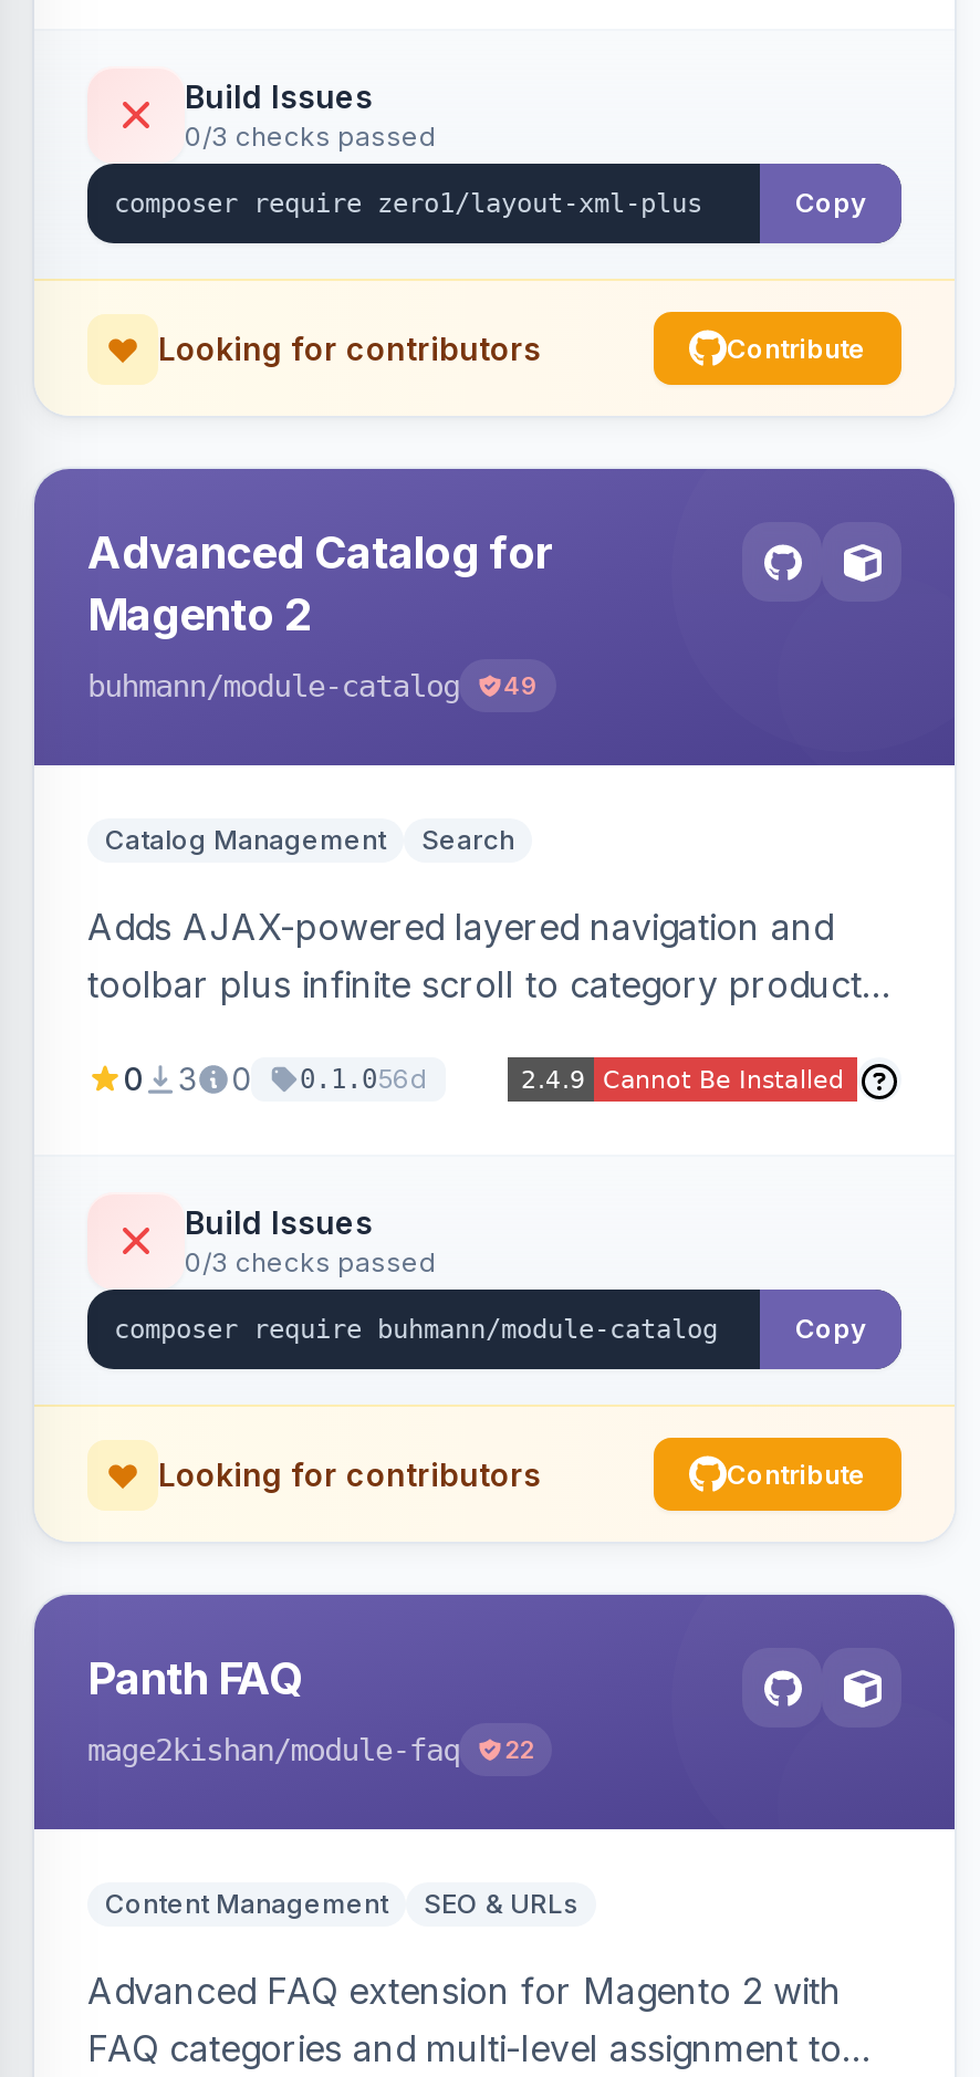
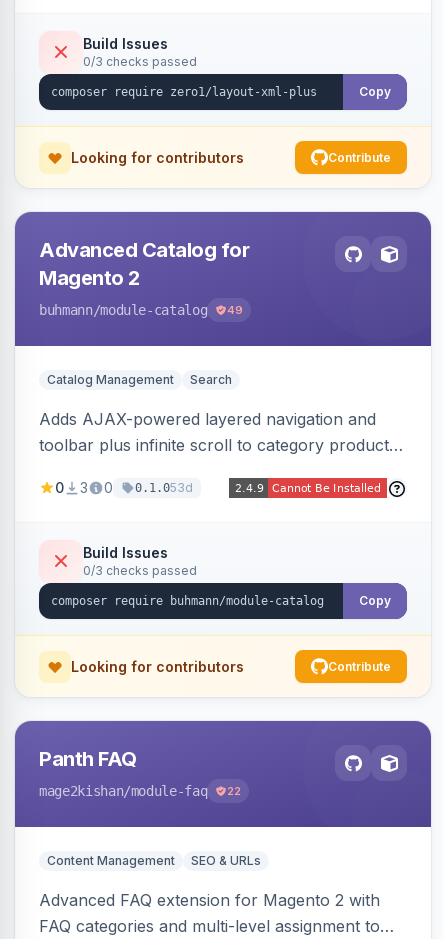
- 0 3 0 0.1.056d
+ 0 3 0 0.1.053d
